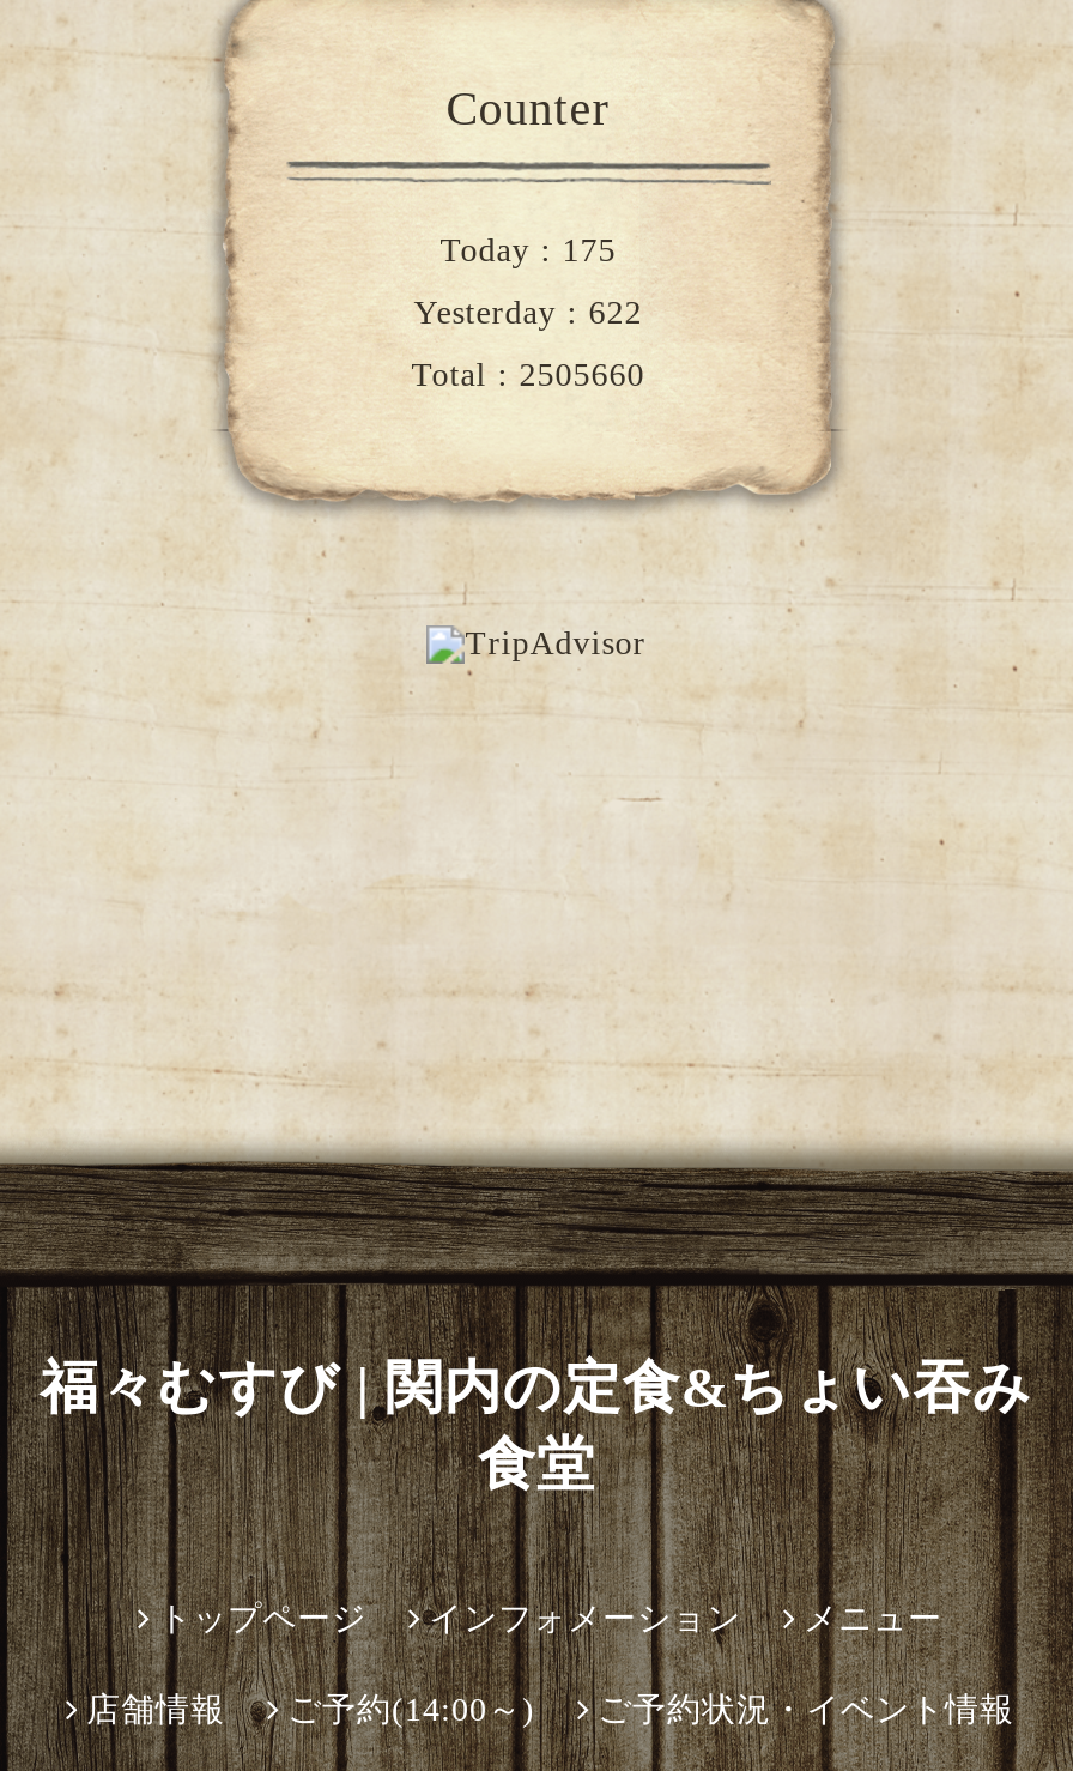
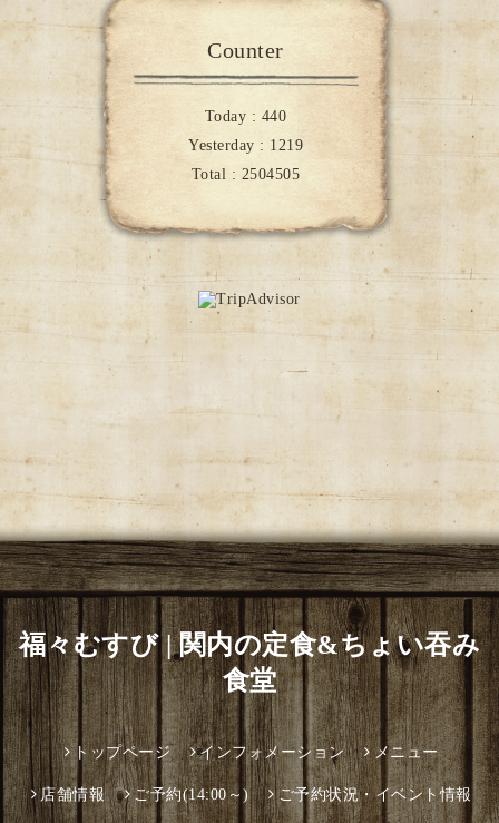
- Today : 175
+ Today : 440

- Yesterday : 622
+ Yesterday : 1219

- Total : 2505660
+ Total : 2504505
